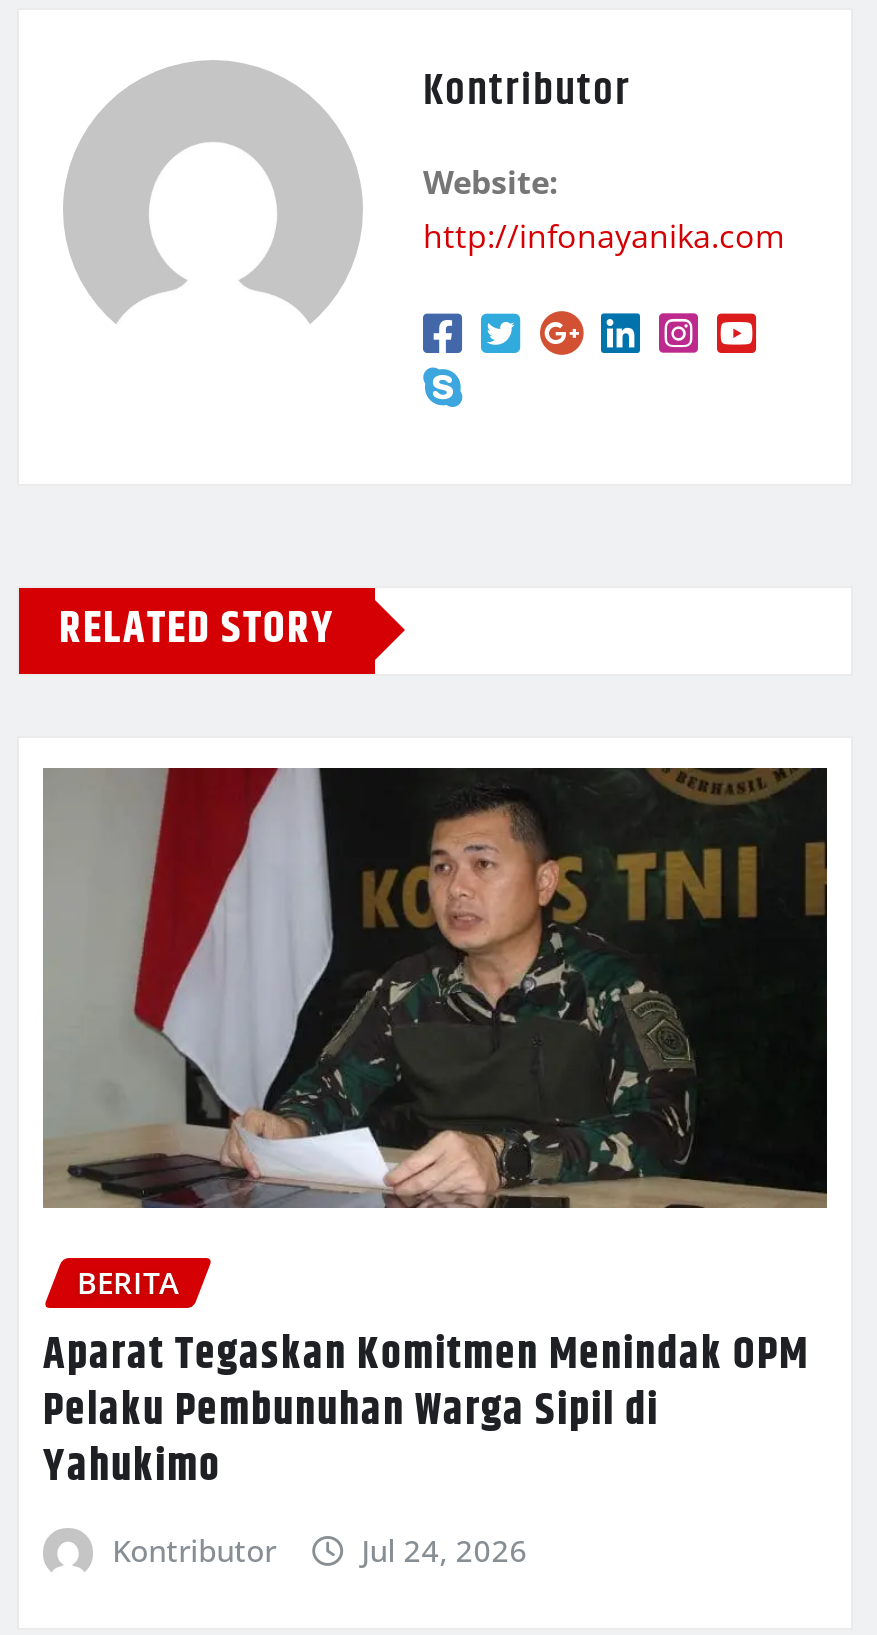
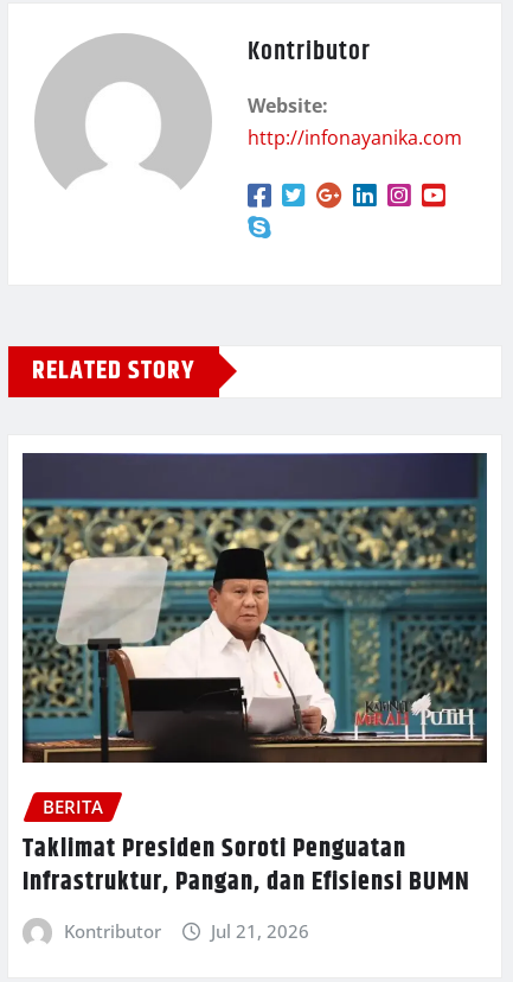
- [image]
+ [image]

moved down: BERITA

- Aparat Tegaskan Komitmen Menindak OPM
- Pelaku Pembunuhan Warga Sipil di
- Yahukimo
+ Taklimat Presiden Soroti Penguatan
+ Infrastruktur, Pangan, dan Efisiensi BUMN

- Jul 24, 2026
+ Jul 21, 2026
